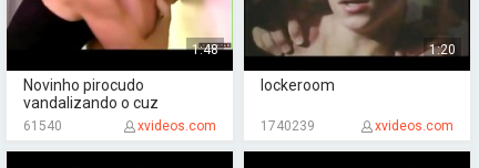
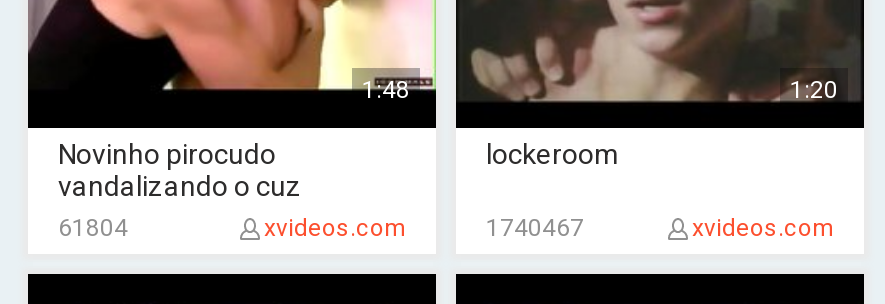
- 61540
+ 61804

- 1740239
+ 1740467
